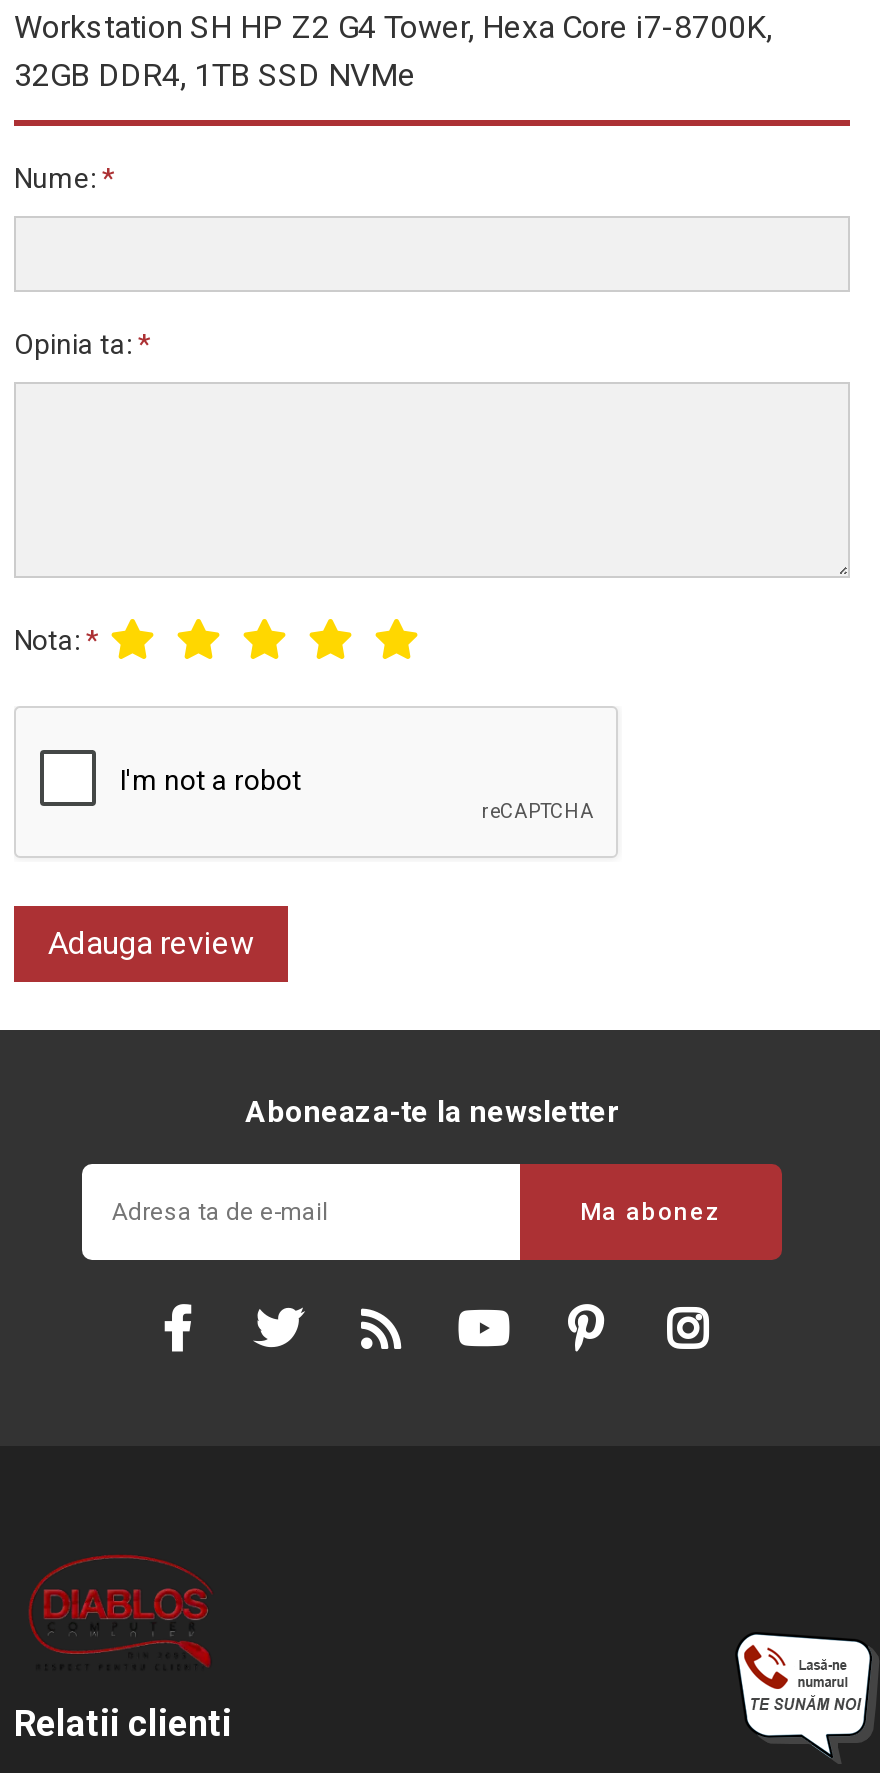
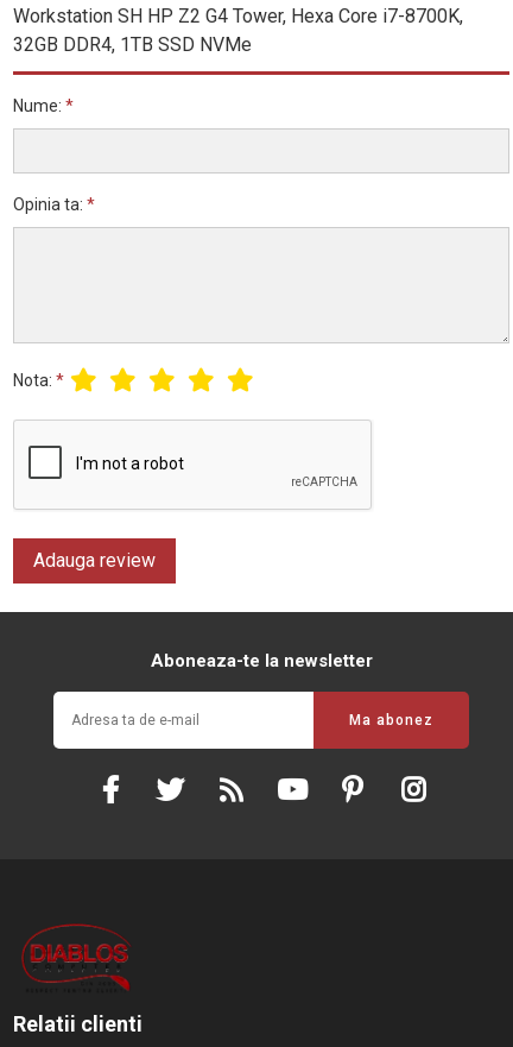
- [image]
